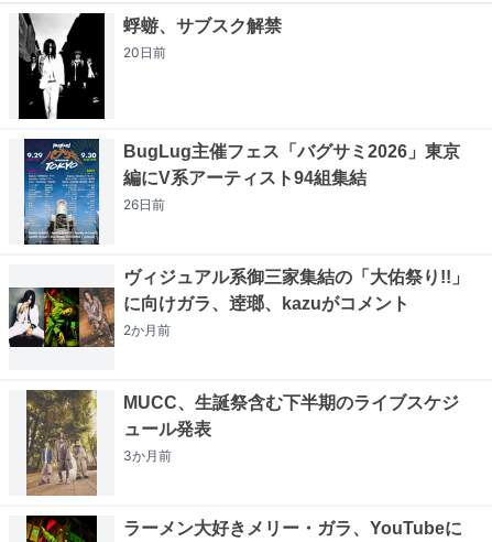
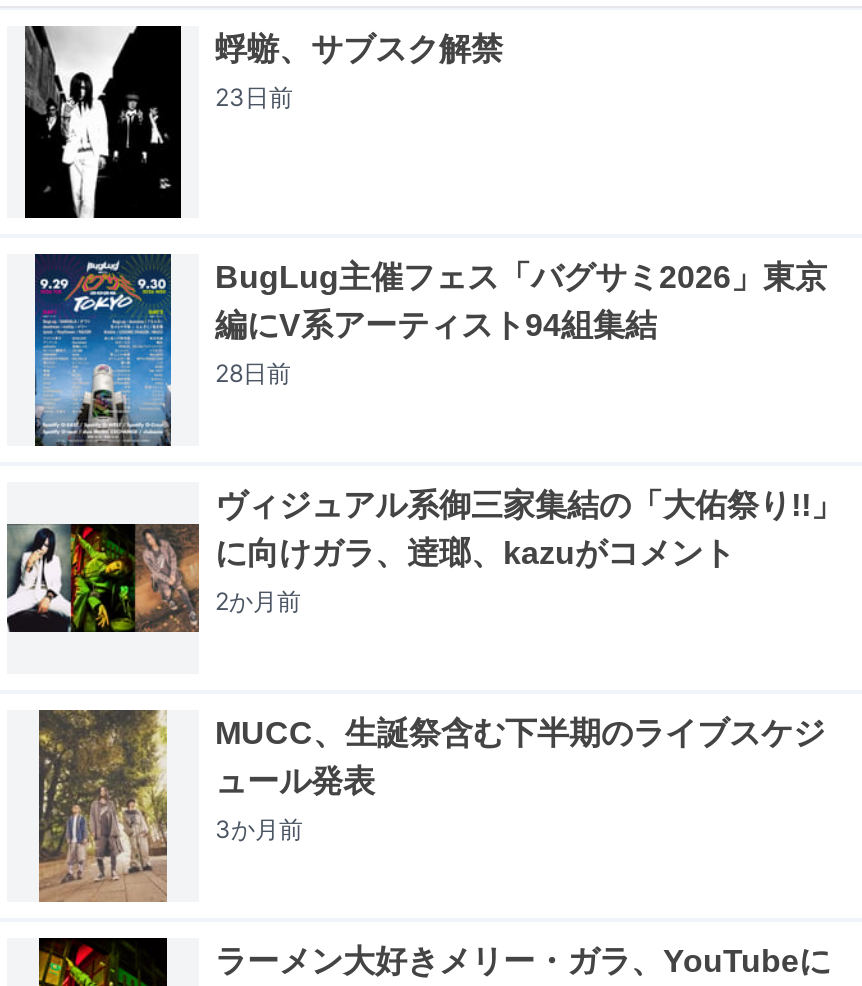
- 20日前
+ 23日前

- 26日前
+ 28日前
